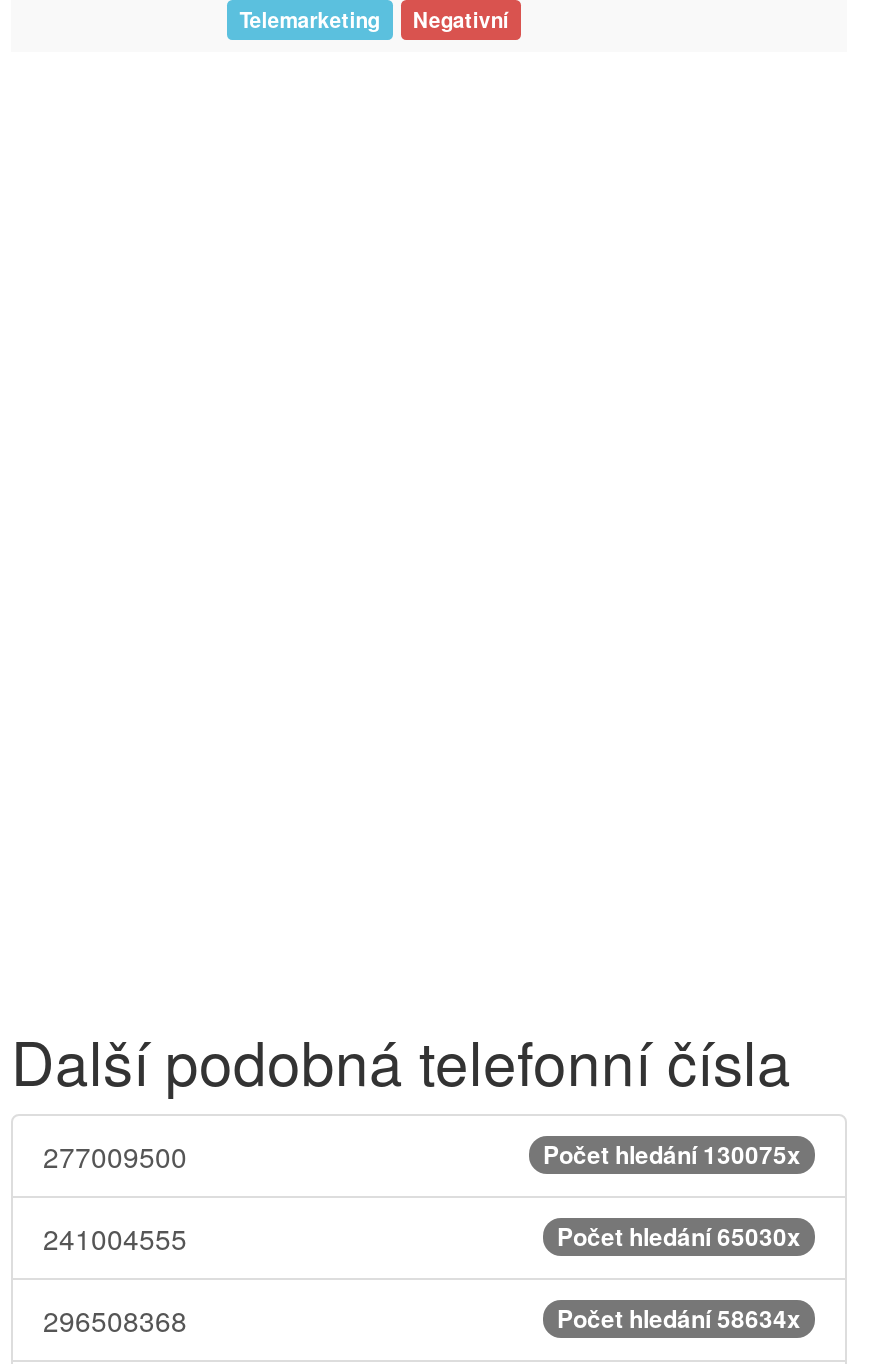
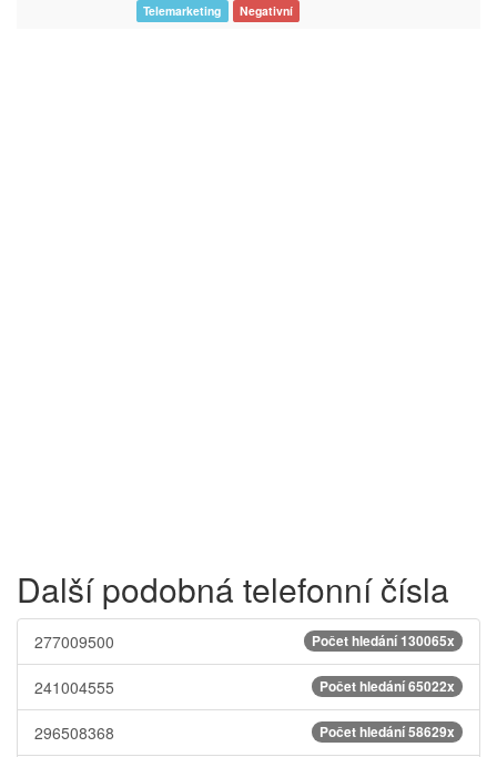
- Počet hledání 130075x
+ Počet hledání 130065x

- Počet hledání 65030x
+ Počet hledání 65022x

- Počet hledání 58634x
+ Počet hledání 58629x
